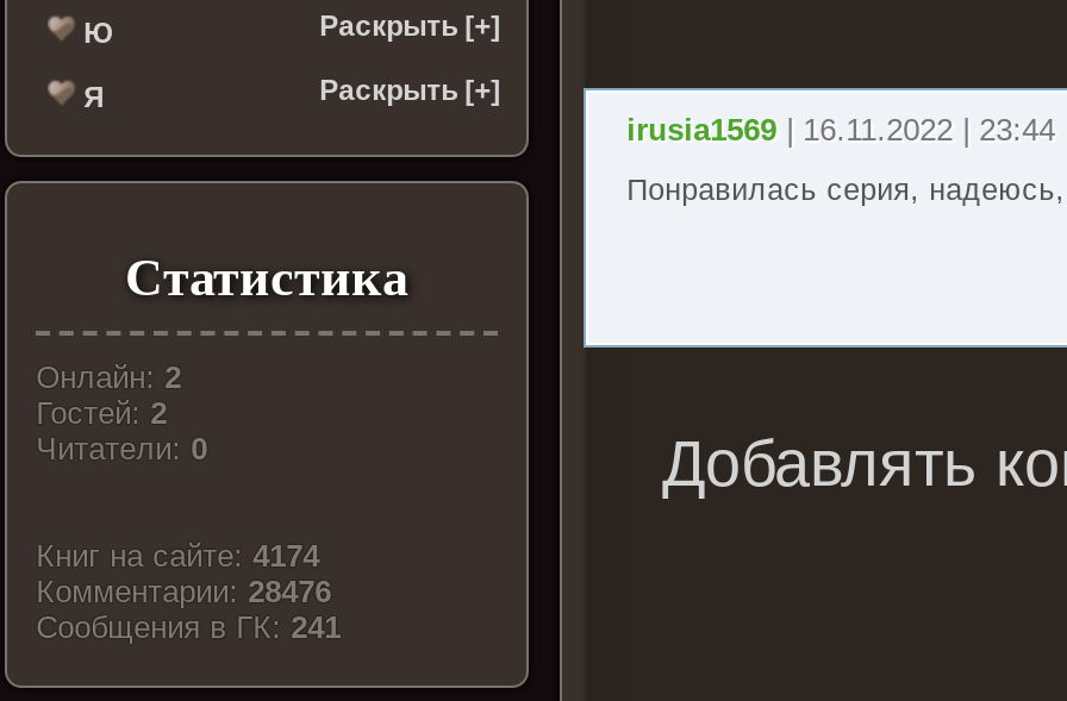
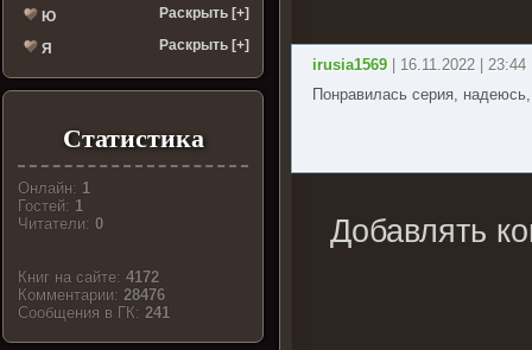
- Онлайн: 2
+ Онлайн: 1

- Гостей: 2
+ Гостей: 1

- Книг на сайте: 4174
+ Книг на сайте: 4172
